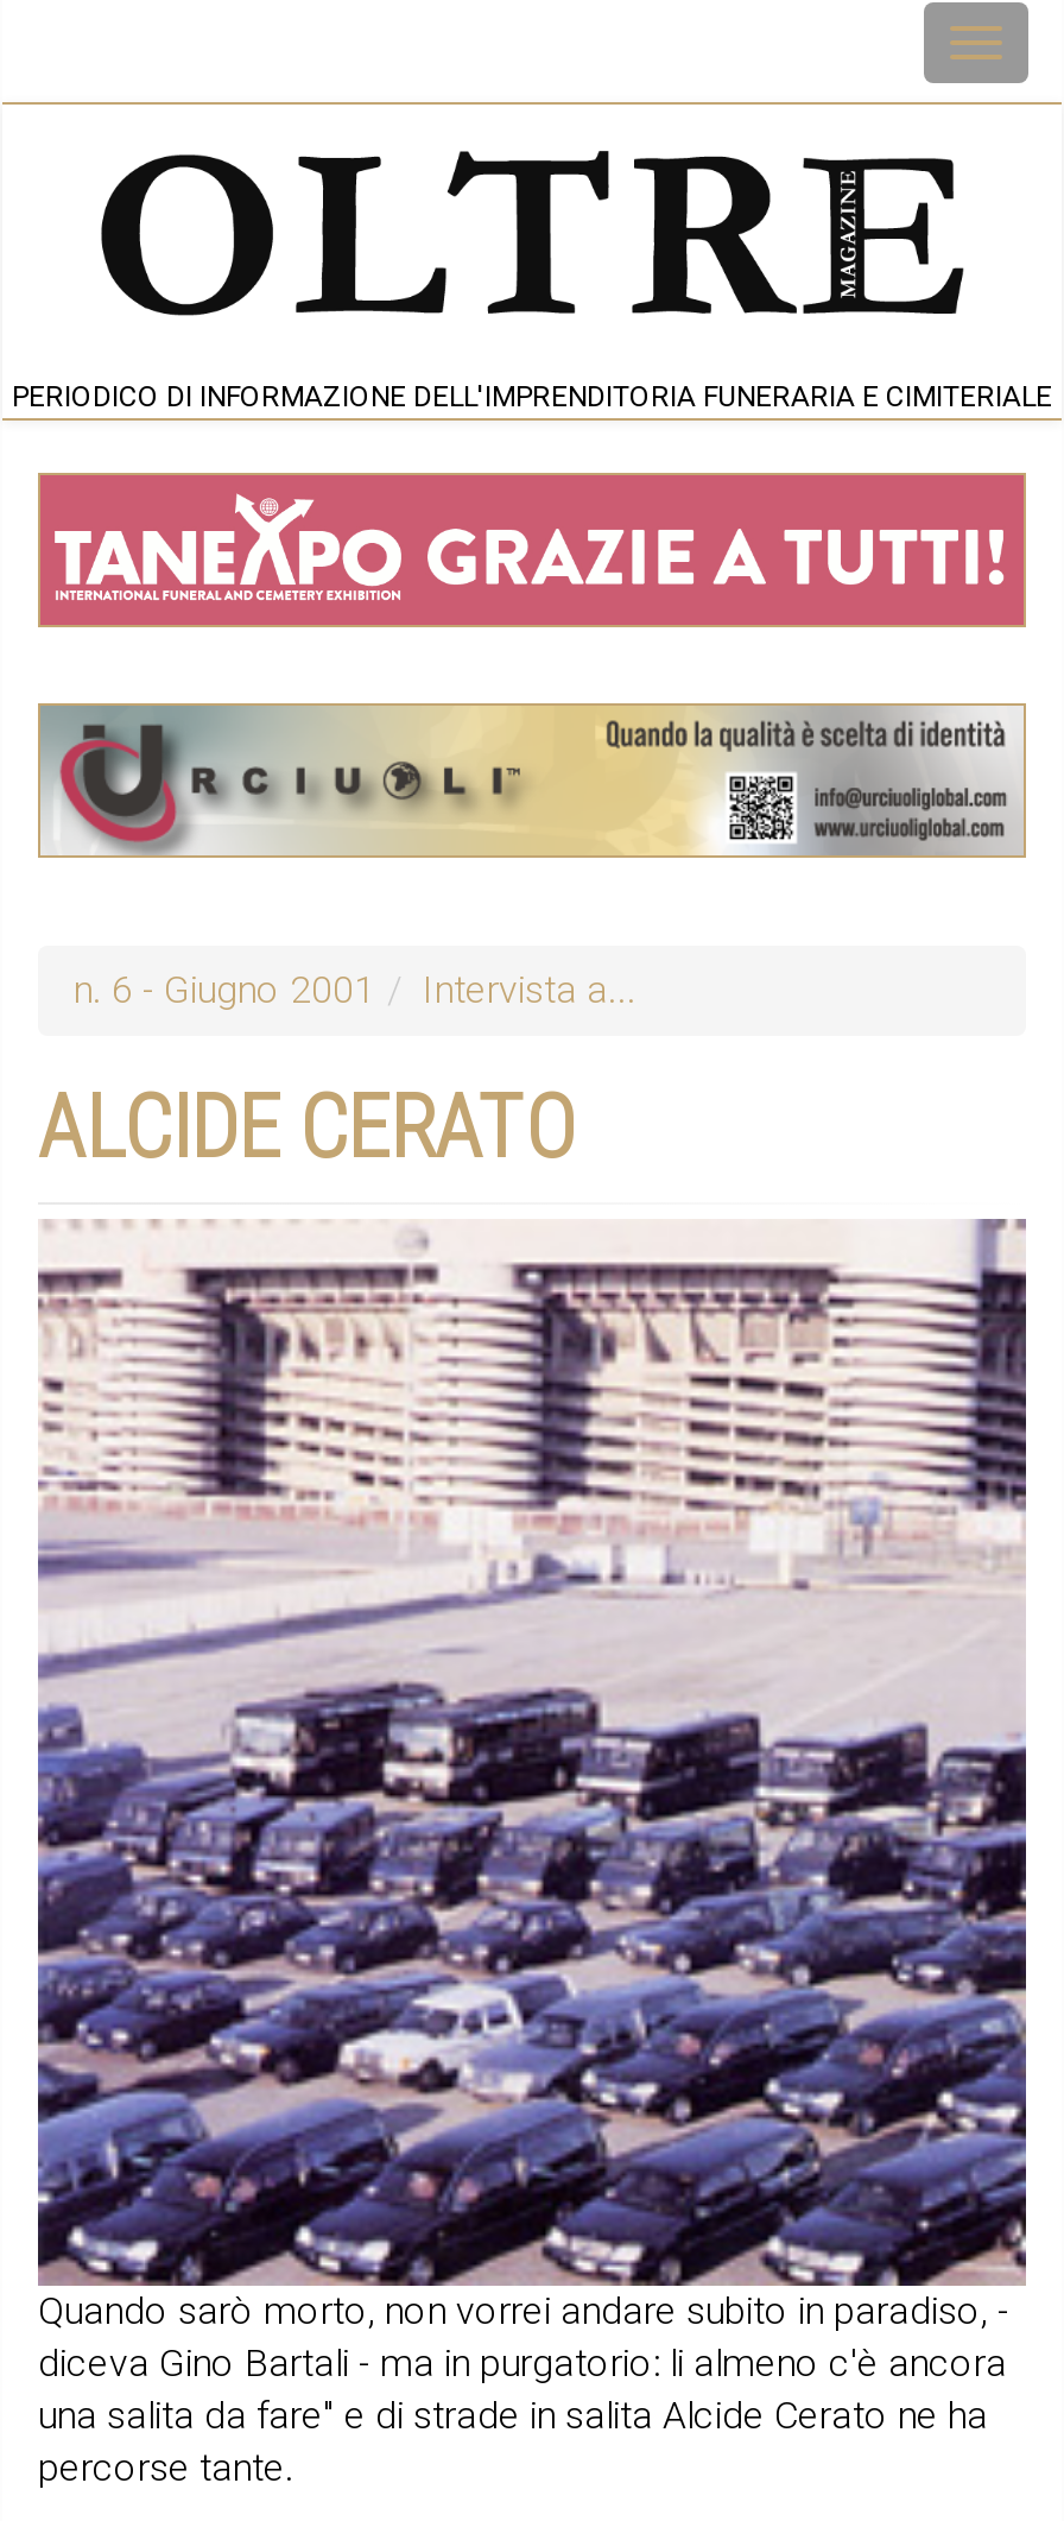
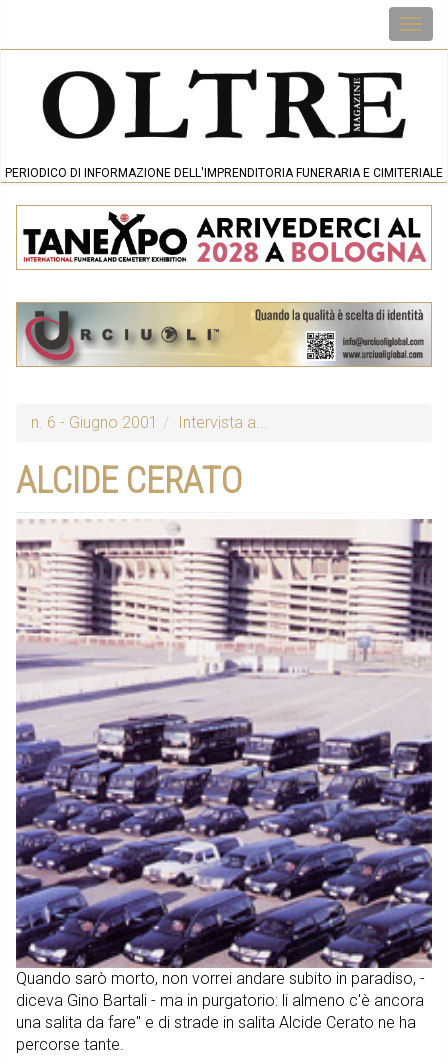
- [image]
+ [image]
